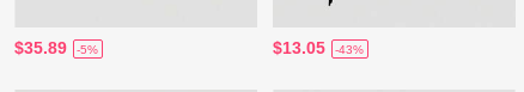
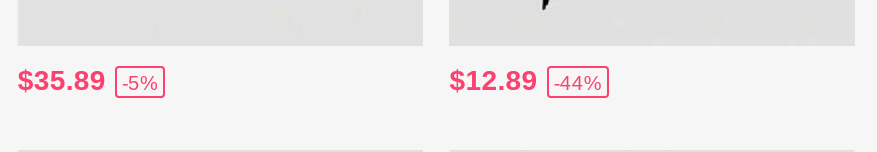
- $13.05
- -43%
+ $12.89
+ -44%
